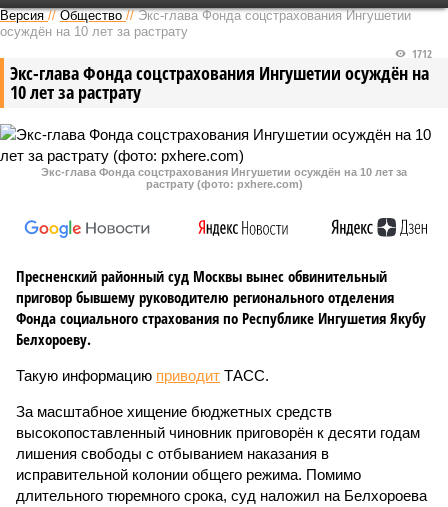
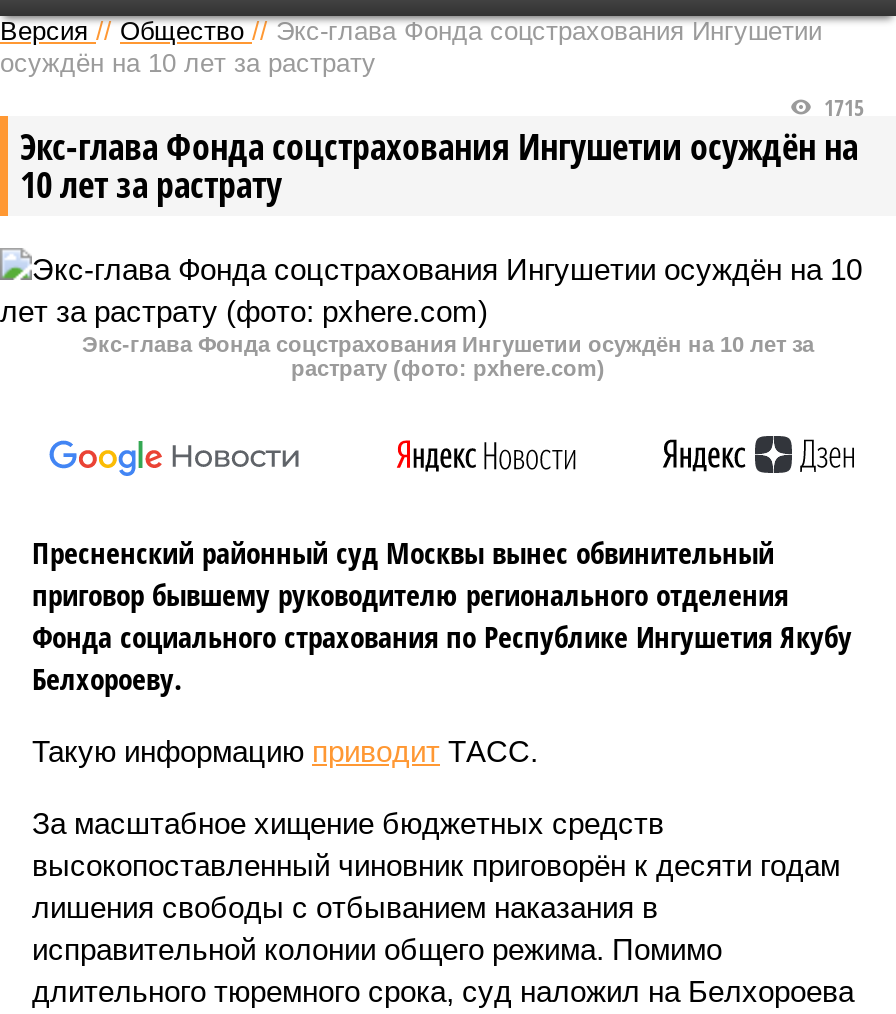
- 1712
+ 1715
